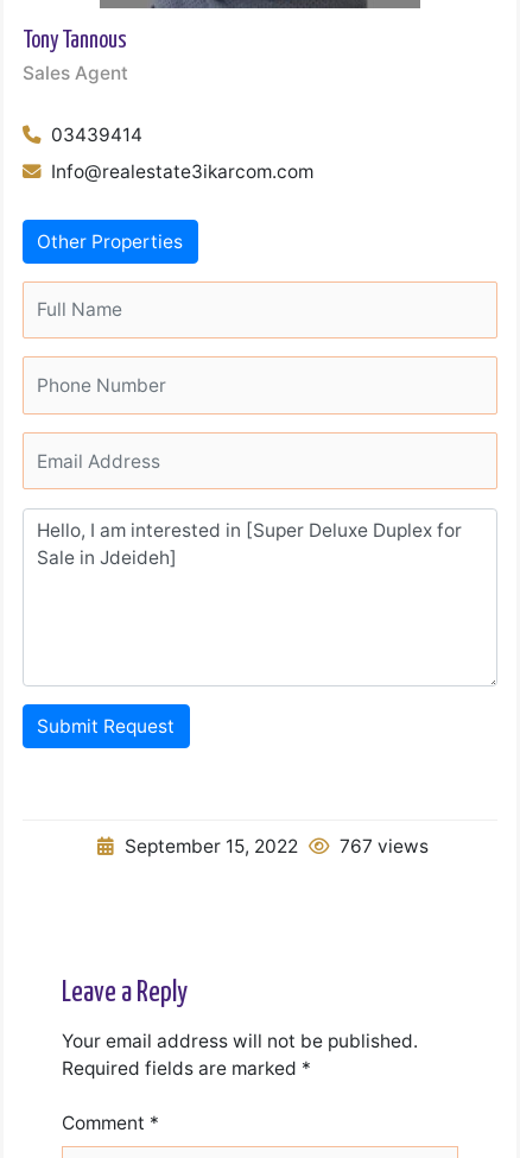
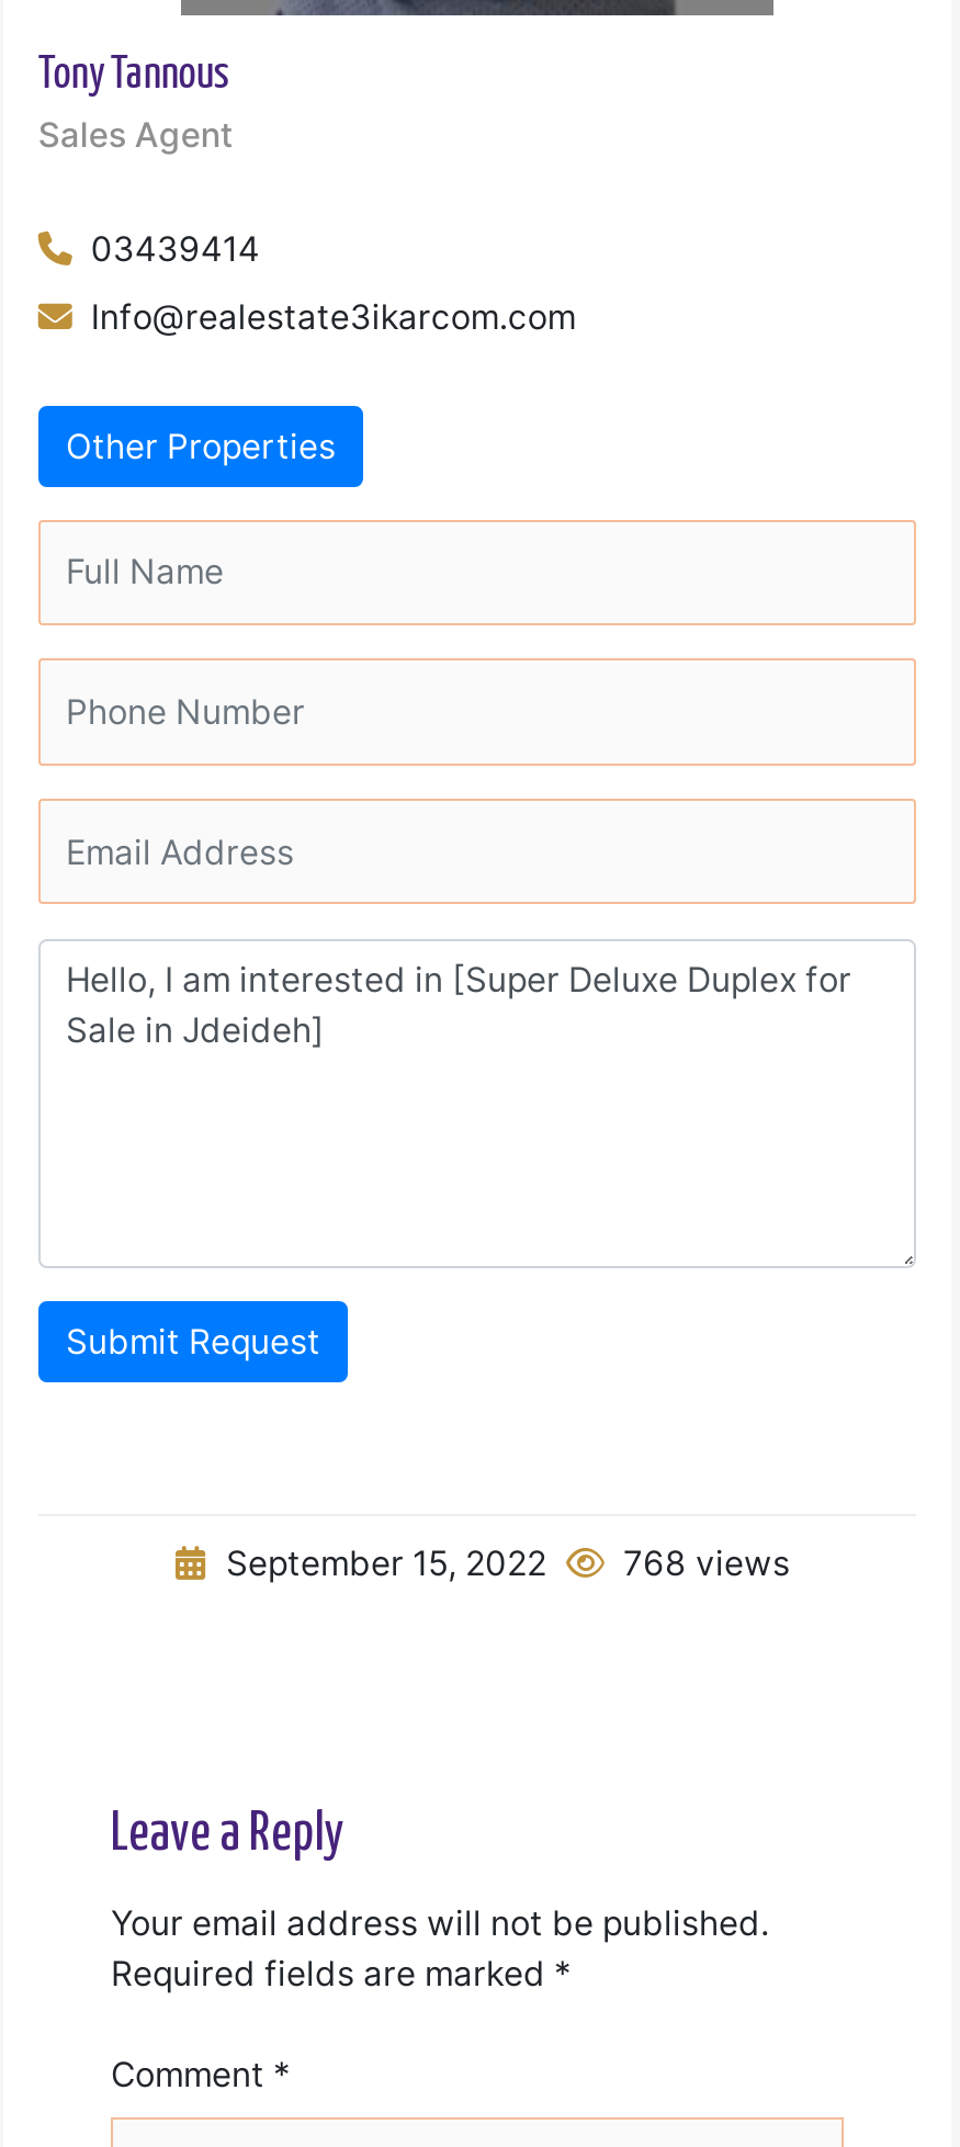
- September 15, 2022 767 views
+ September 15, 2022 768 views
